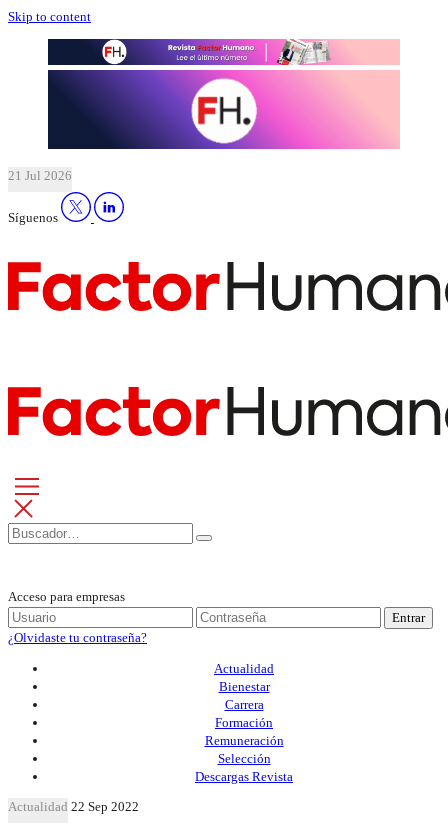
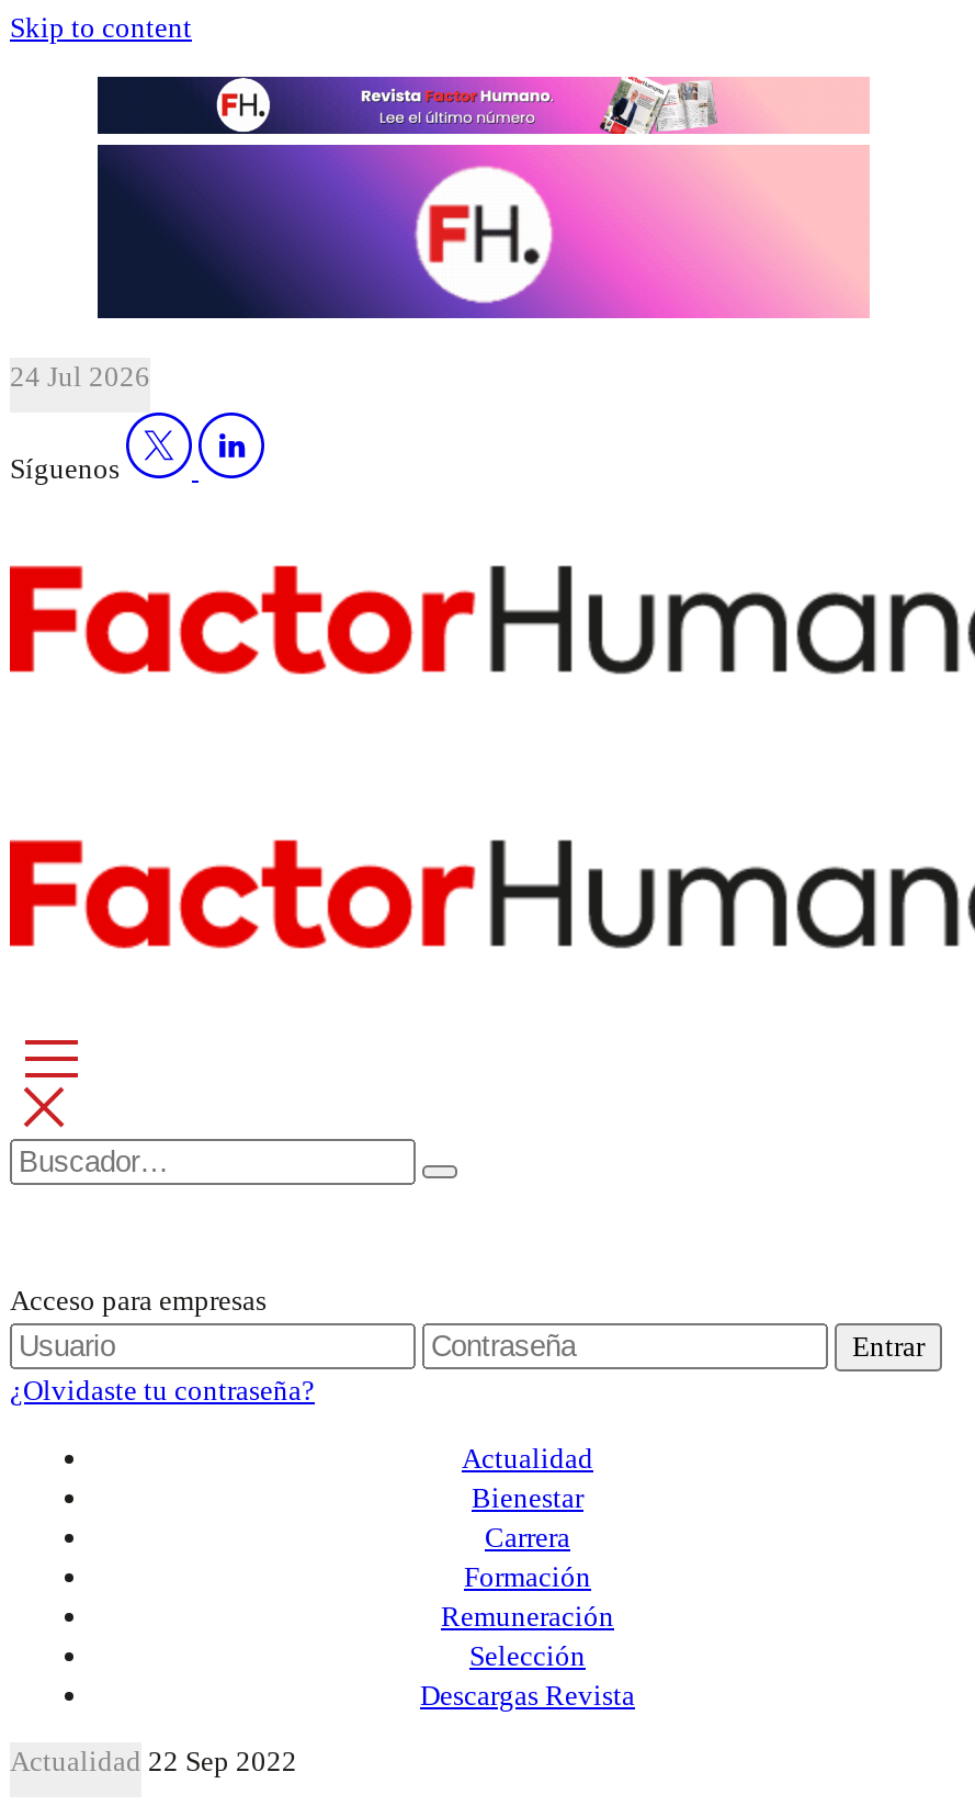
- 21 Jul 2026
+ 24 Jul 2026
